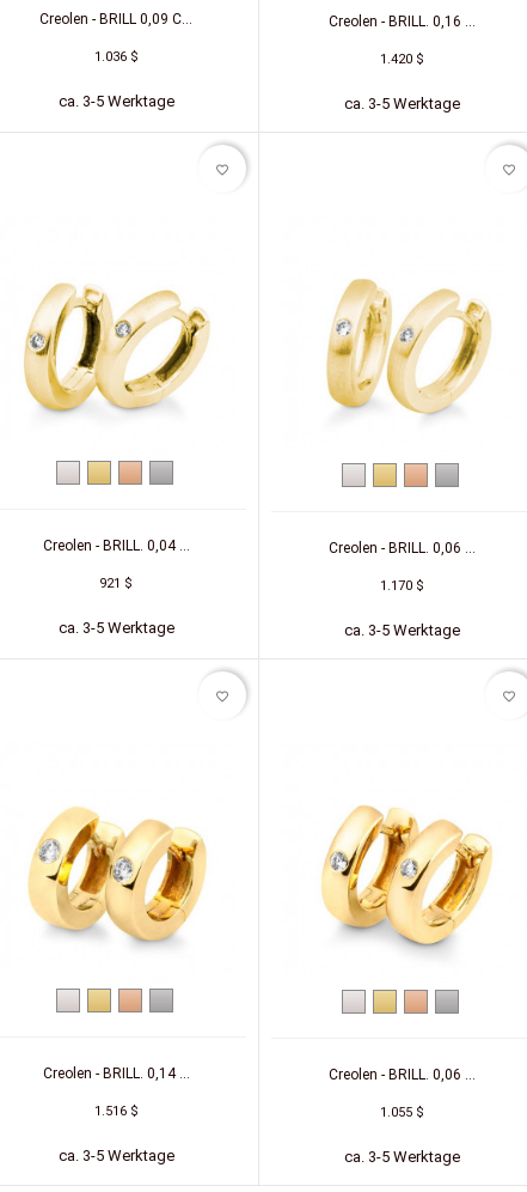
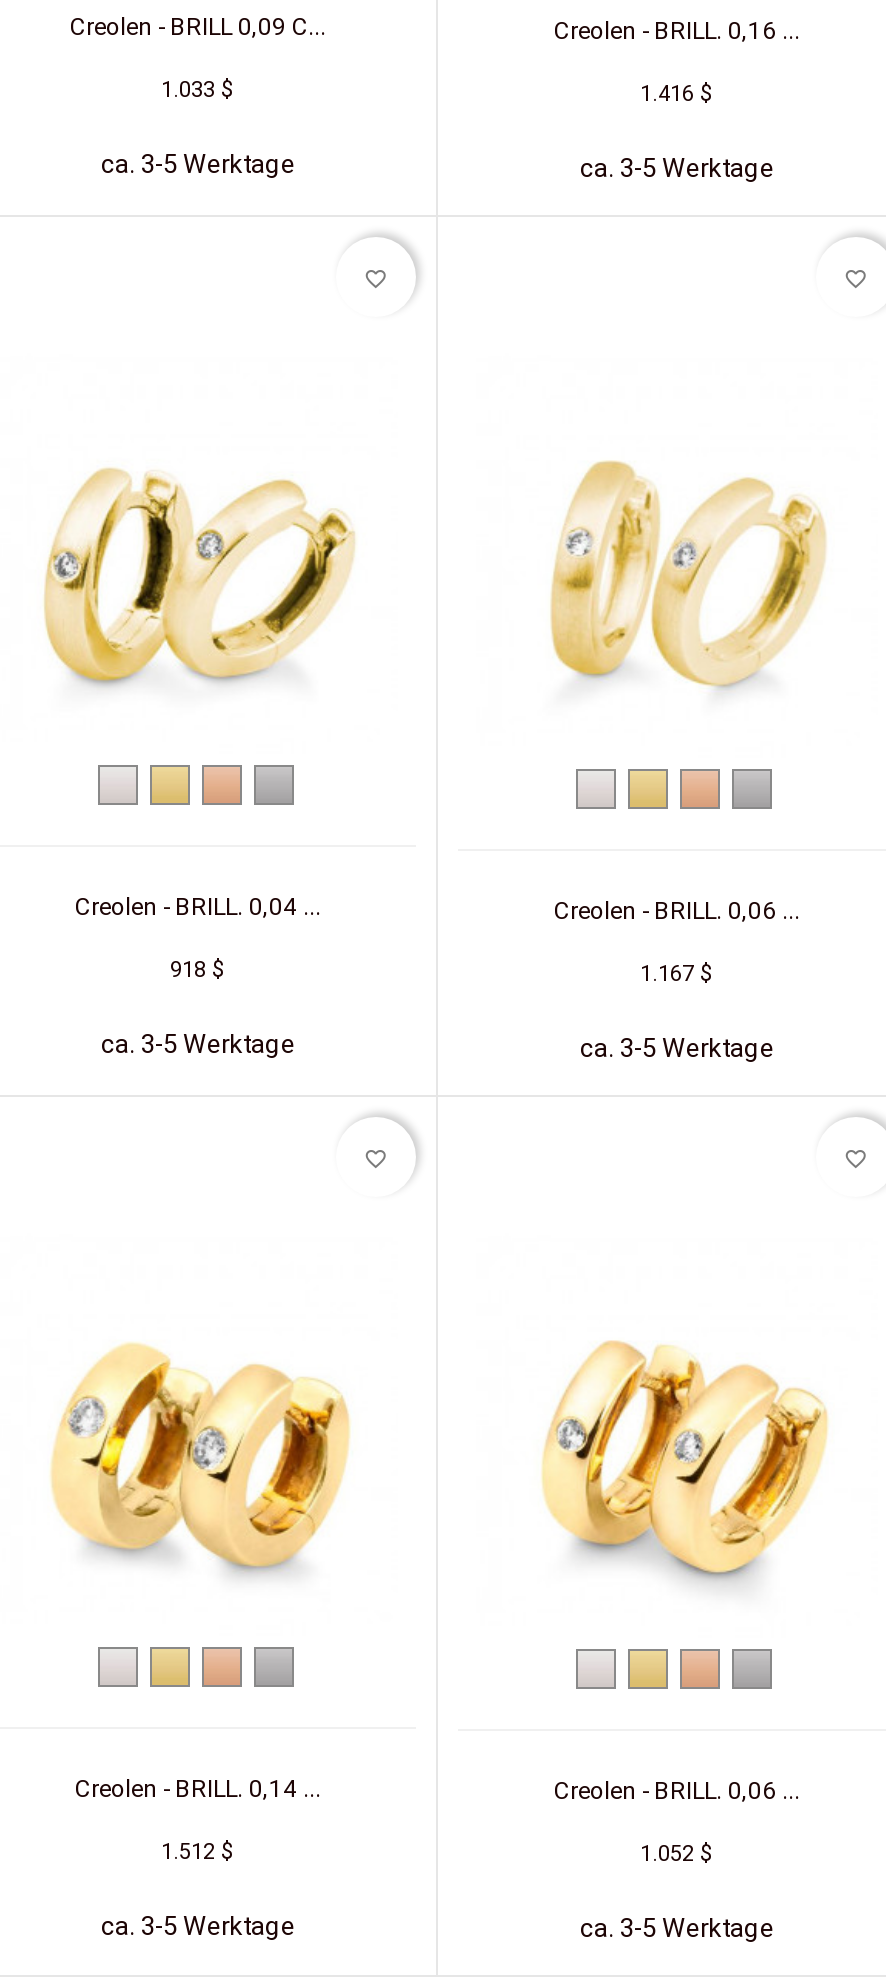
- 1.036 $
+ 1.033 $

- 1.420 $
+ 1.416 $

- 921 $
+ 918 $

- 1.170 $
+ 1.167 $

- 1.516 $
+ 1.512 $

- 1.055 $
+ 1.052 $
